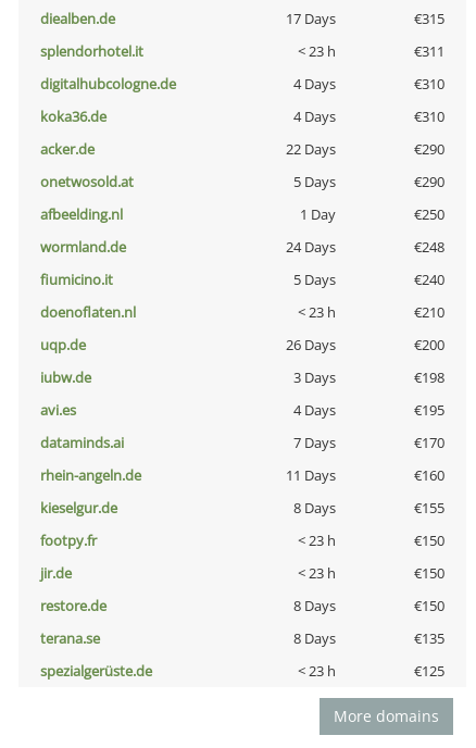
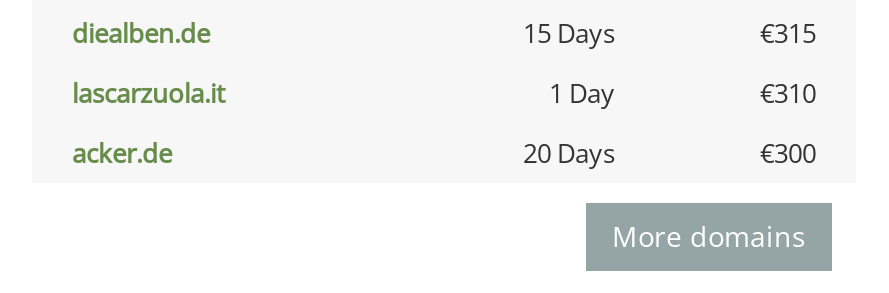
- 17 Days
+ 15 Days

- splendorhotel.it
- < 23 h
- €311
- digitalhubcologne.de
- 4 Days
- €310
- koka36.de
- 4 Days
+ lascarzuola.it
+ 1 Day

- 22 Days
- €290
- onetwosold.at
- 5 Days
- €290
- afbeelding.nl
- 1 Day
- €250
- wormland.de
- 24 Days
- €248
- fiumicino.it
- 5 Days
- €240
- doenoflaten.nl
- < 23 h
- €210
- uqp.de
- 26 Days
- €200
- iubw.de
- 3 Days
- €198
- avi.es
- 4 Days
- €195
- dataminds.ai
- 7 Days
- €170
- rhein-angeln.de
- 11 Days
- €160
- kieselgur.de
- 8 Days
- €155
- footpy.fr
- < 23 h
- €150
- jir.de
- < 23 h
- €150
- restore.de
- 8 Days
- €150
- terana.se
- 8 Days
- €135
- spezialgerüste.de
- < 23 h
- €125
+ 20 Days
+ €300
